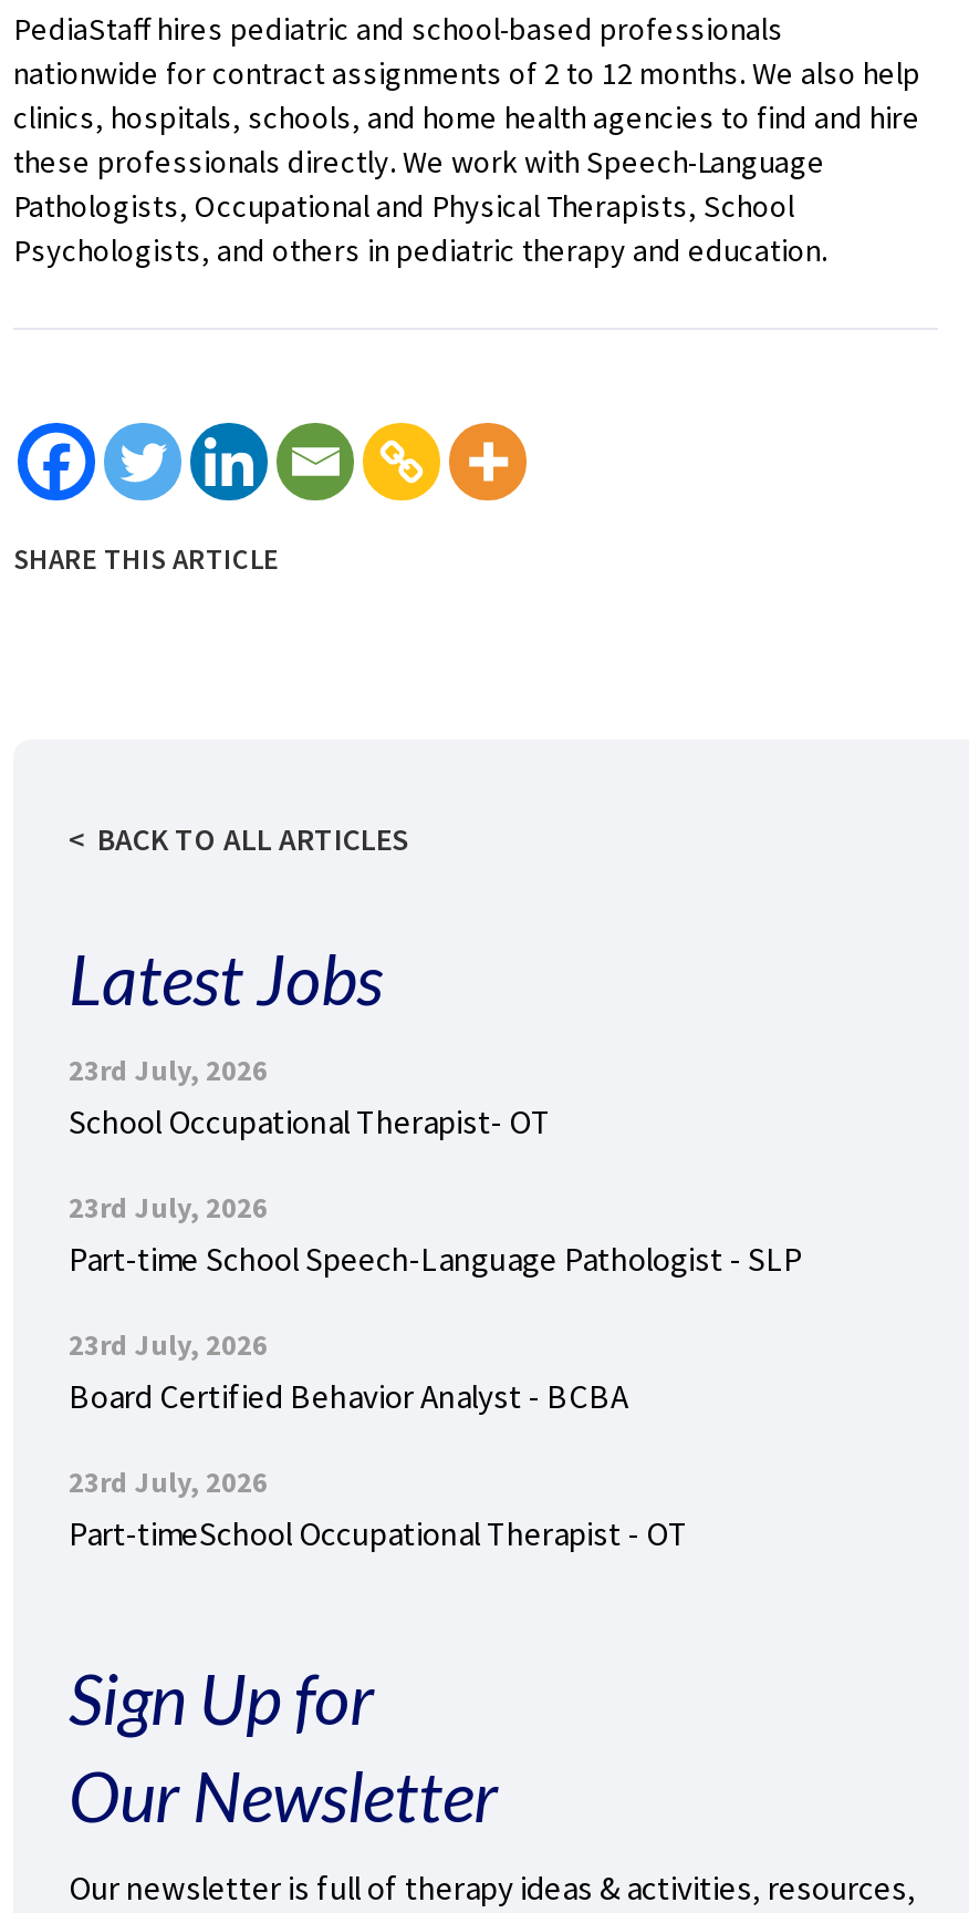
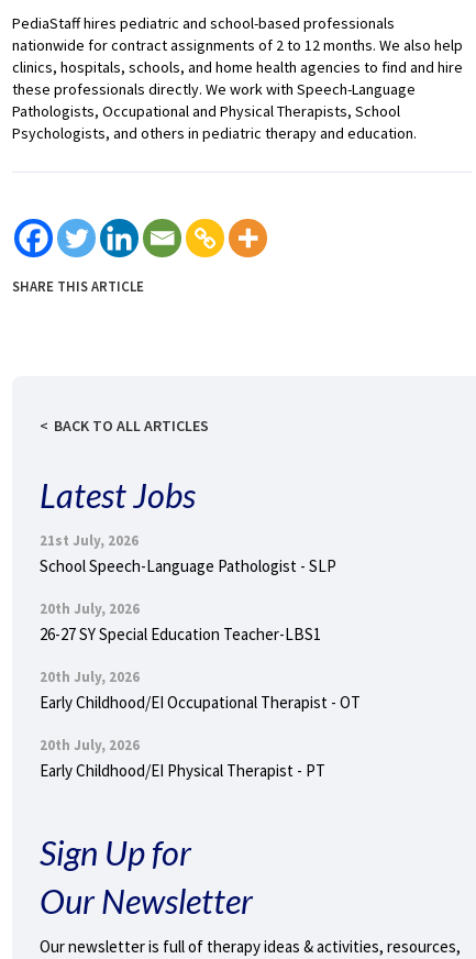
- 23rd July, 2026
- School Occupational Therapist- OT
+ 21st July, 2026
+ School Speech-Language Pathologist - SLP

- 23rd July, 2026
- Part-time School Speech-Language Pathologist - SLP
+ 20th July, 2026
+ 26-27 SY Special Education Teacher-LBS1

- 23rd July, 2026
- Board Certified Behavior Analyst - BCBA
+ 20th July, 2026
+ Early Childhood/EI Occupational Therapist - OT

- 23rd July, 2026
- Part-timeSchool Occupational Therapist - OT
+ 20th July, 2026
+ Early Childhood/EI Physical Therapist - PT
